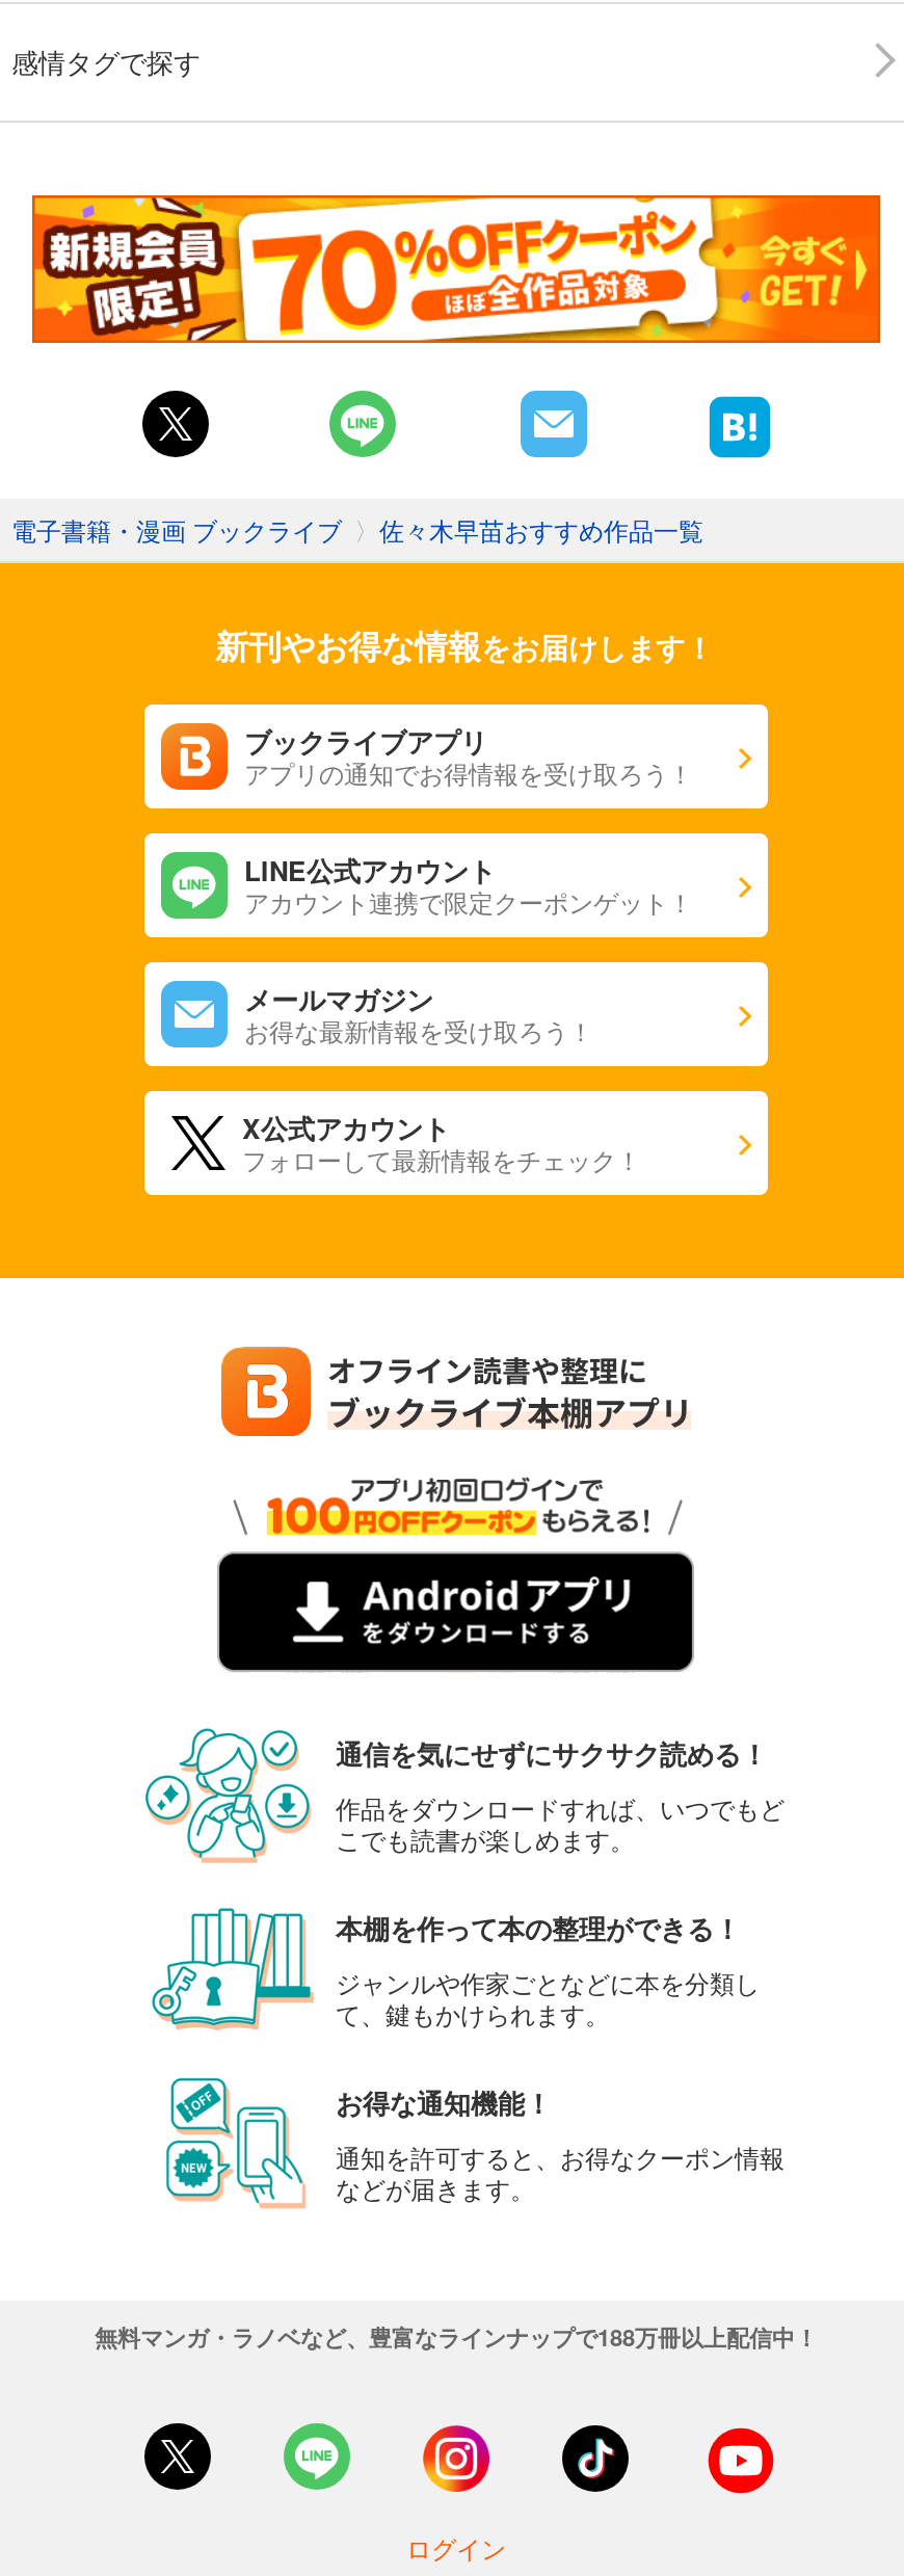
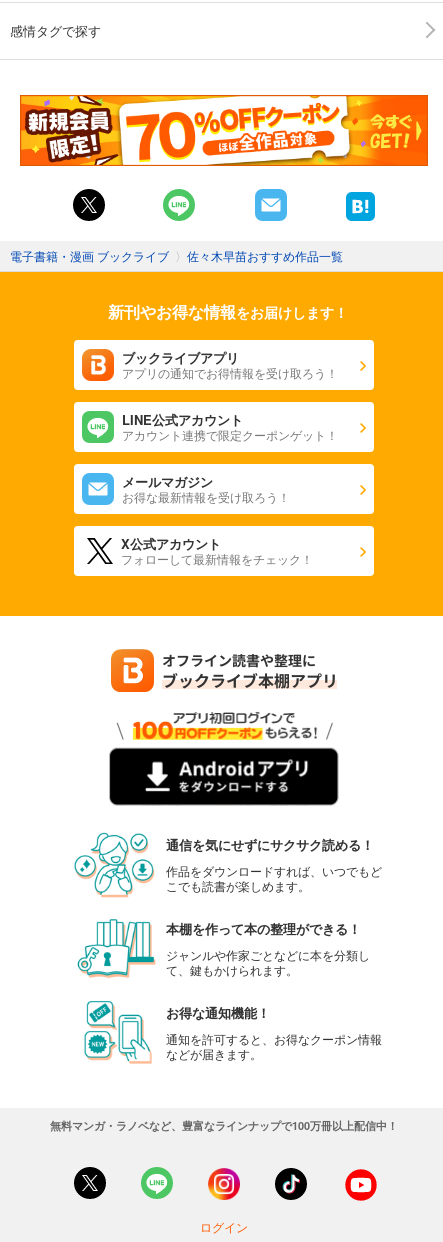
- 無料マンガ・ラノベなど、豊富なラインナップで188万冊以上配信中！
+ 無料マンガ・ラノベなど、豊富なラインナップで100万冊以上配信中！
